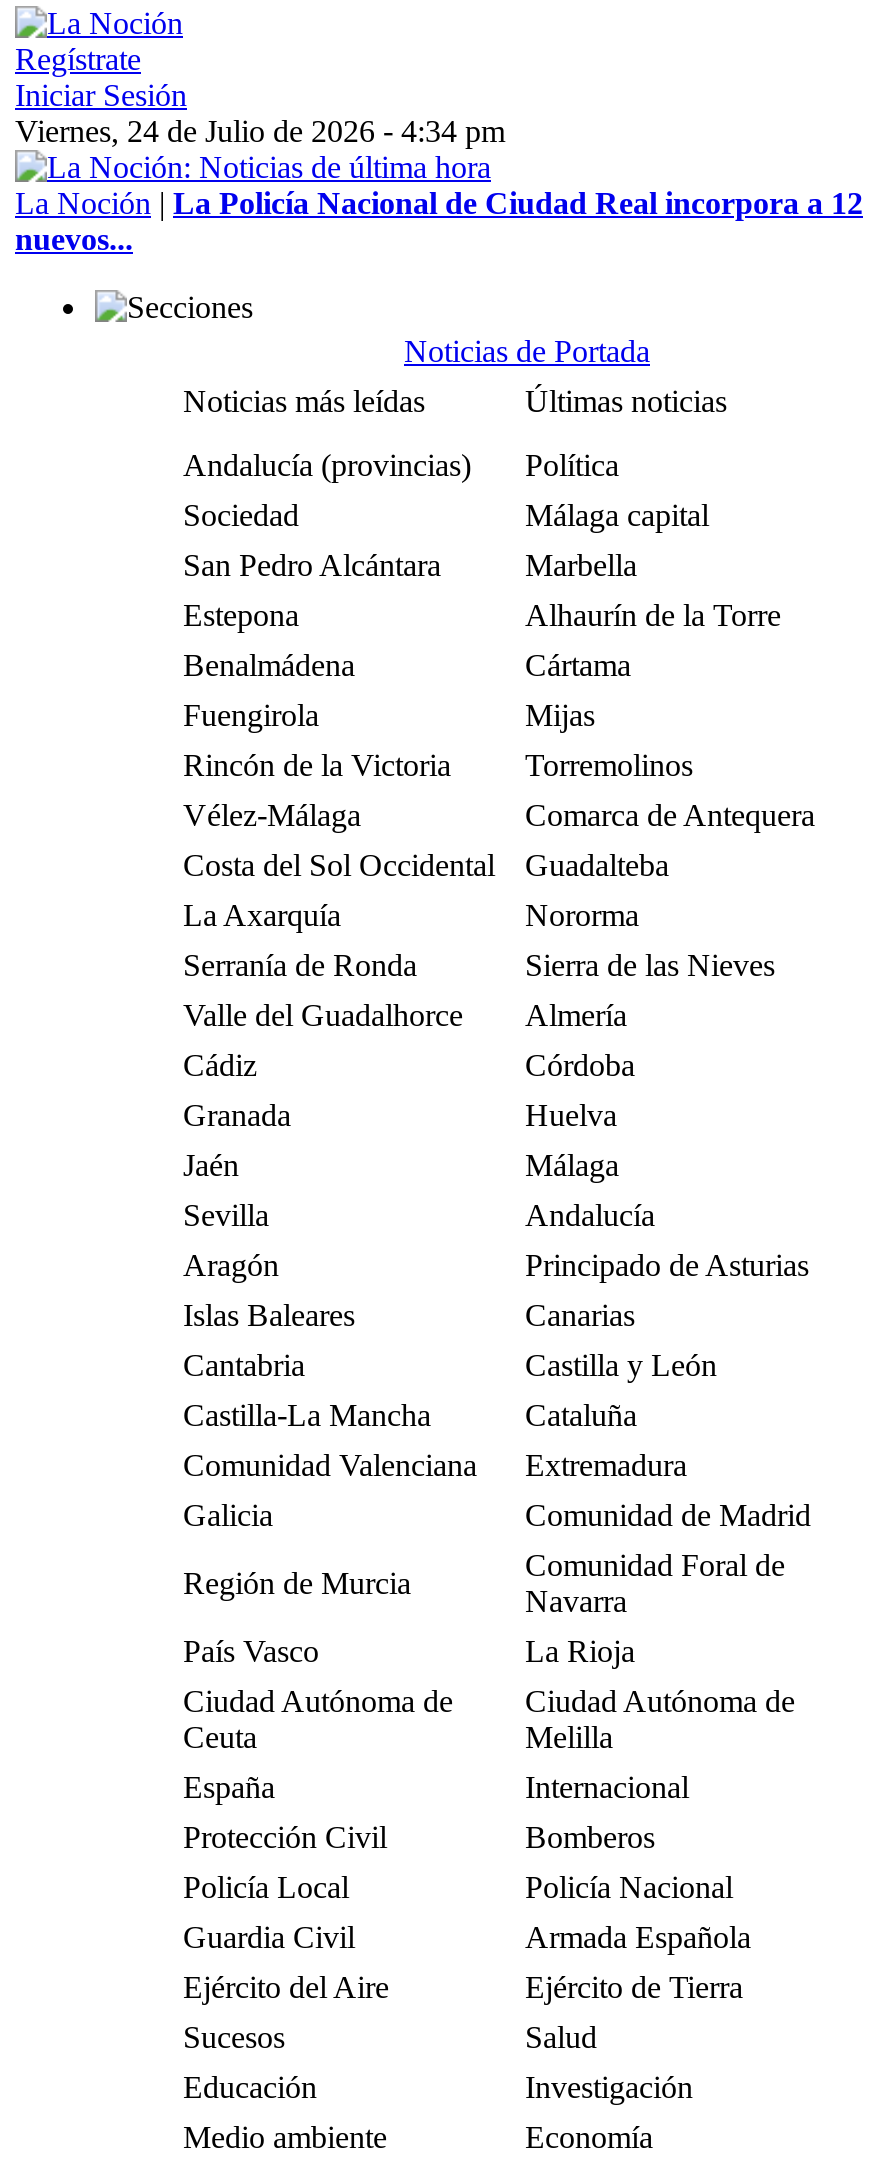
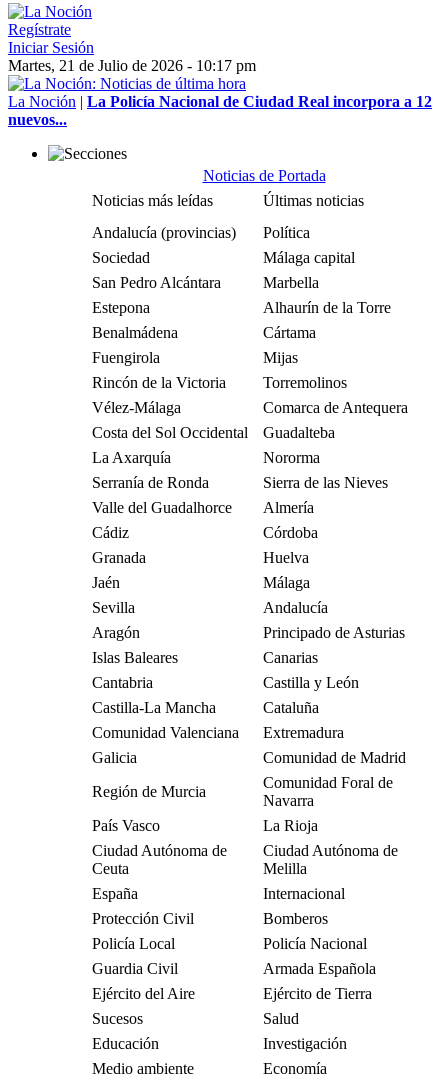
- Viernes, 24 de Julio de 2026 - 4:34 pm
+ Martes, 21 de Julio de 2026 - 10:17 pm
